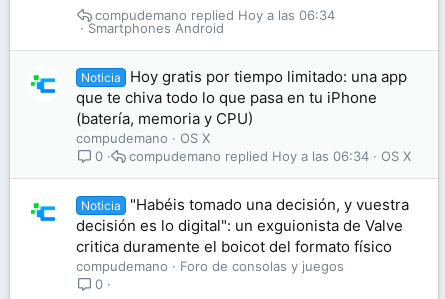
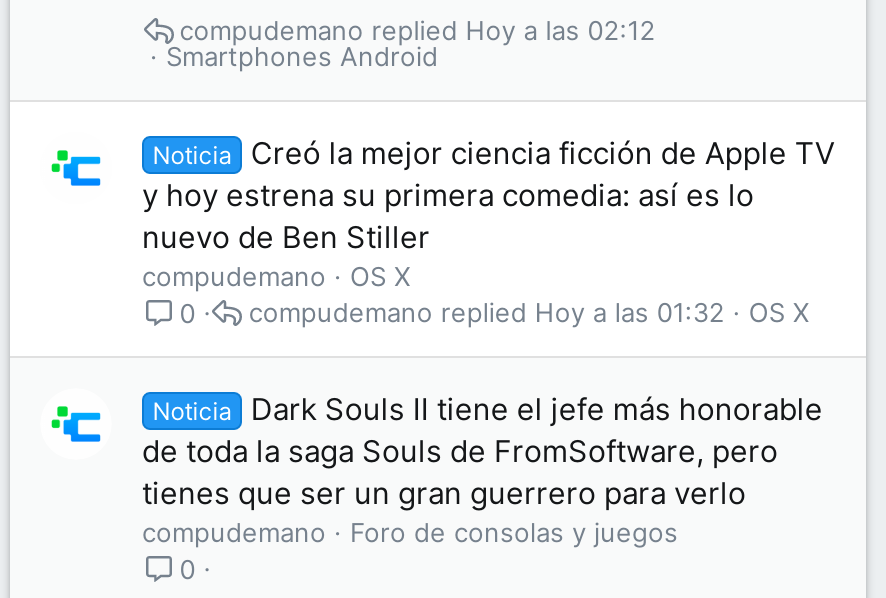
- Hoy a las 06:34
+ Hoy a las 02:12

- Hoy gratis por tiempo limitado: una app
- que te chiva todo lo que pasa en tu iPhone
- (batería, memoria y CPU)
+ Creó la mejor ciencia ficción de Apple TV
+ y hoy estrena su primera comedia: así es lo
+ nuevo de Ben Stiller

- Hoy a las 06:34 OS X
+ Hoy a las 01:32 OS X

- "Habéis tomado una decisión, y vuestra
- decisión es lo digital": un exguionista de Valve
- critica duramente el boicot del formato físico
+ Dark Souls II tiene el jefe más honorable
+ de toda la saga Souls de FromSoftware, pero
+ tienes que ser un gran guerrero para verlo
